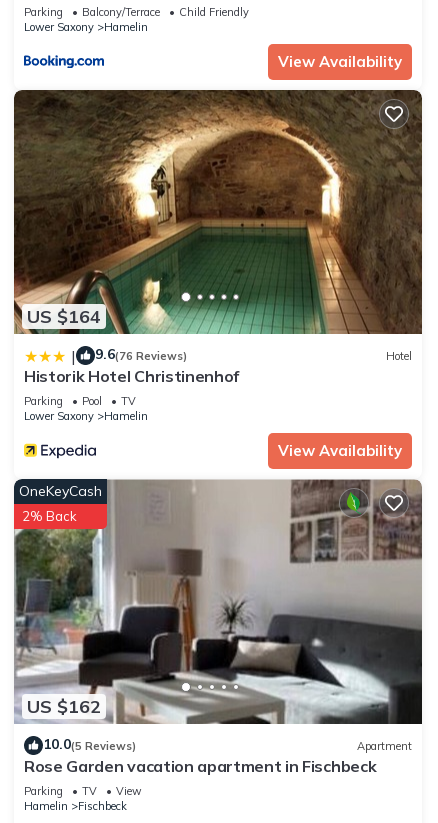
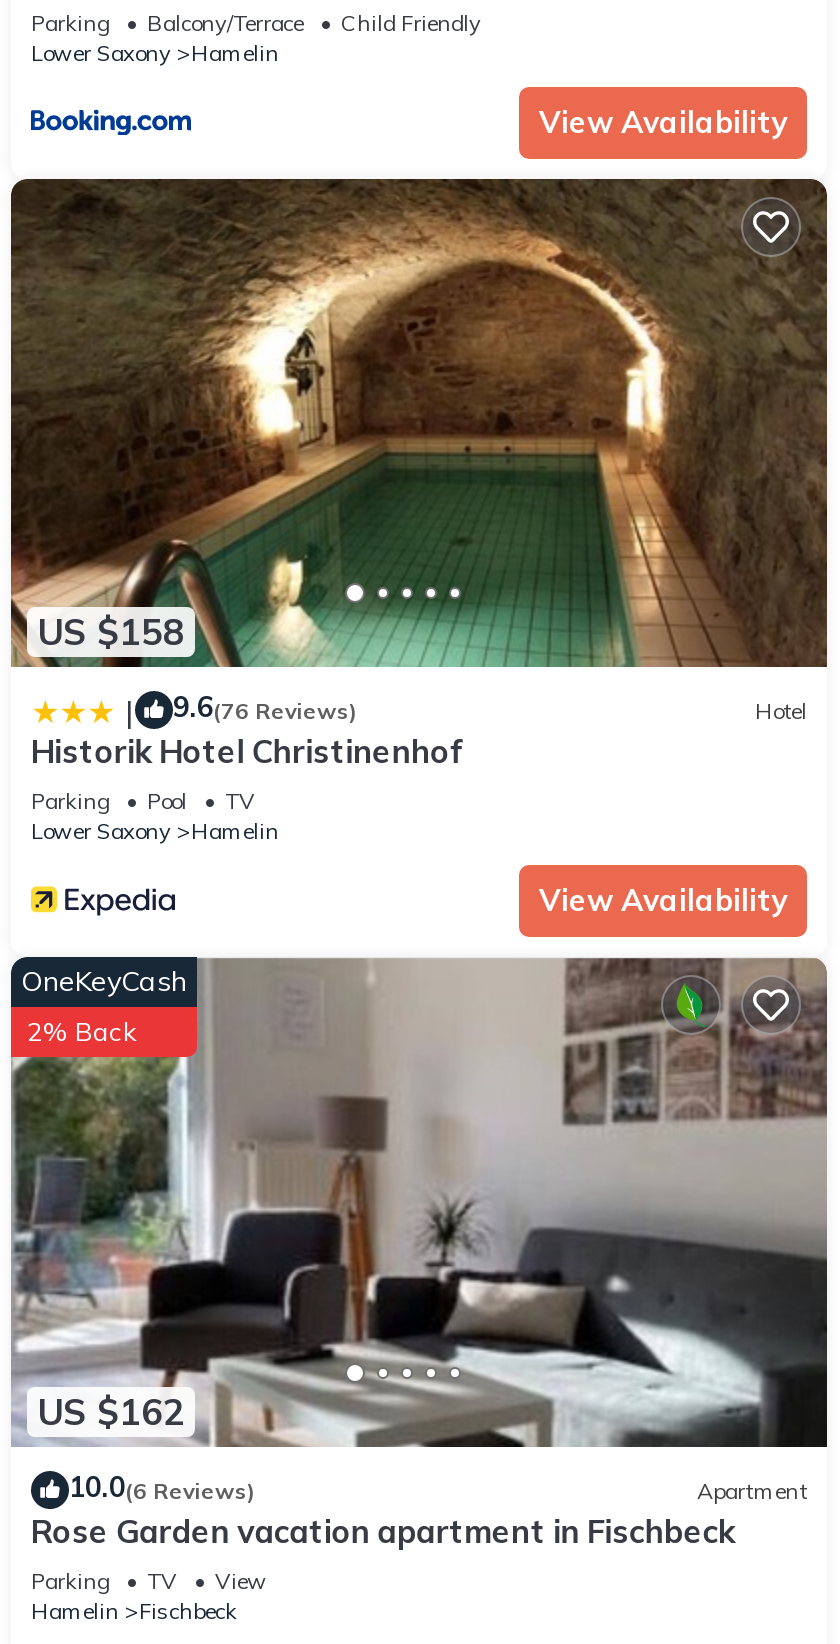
- US $164
+ US $158

- 10.0(5 Reviews)
+ 10.0(6 Reviews)
